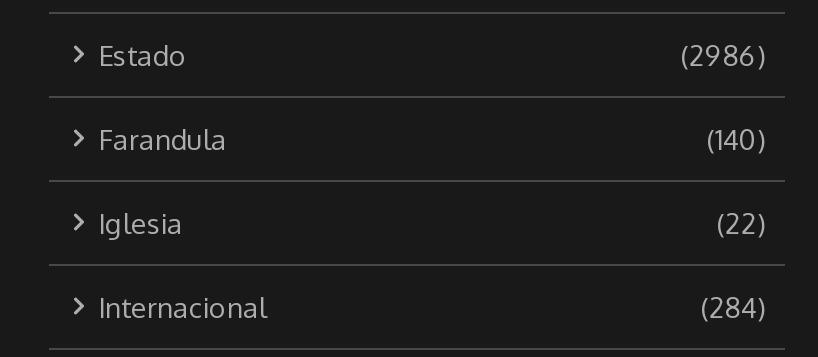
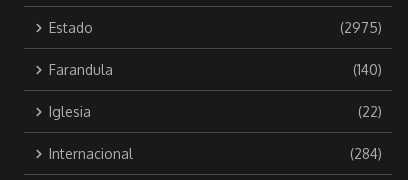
- (2986)
+ (2975)
